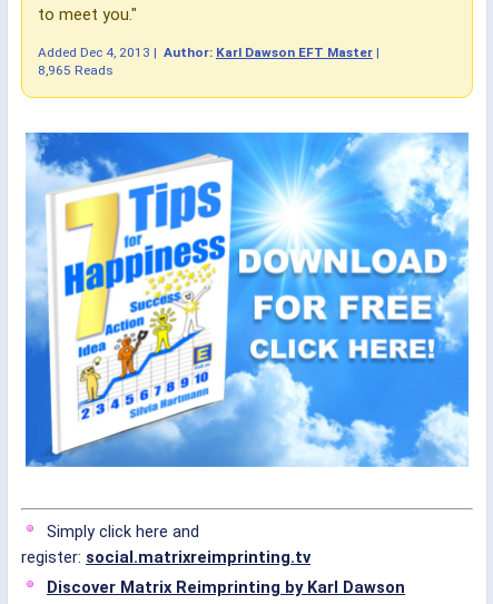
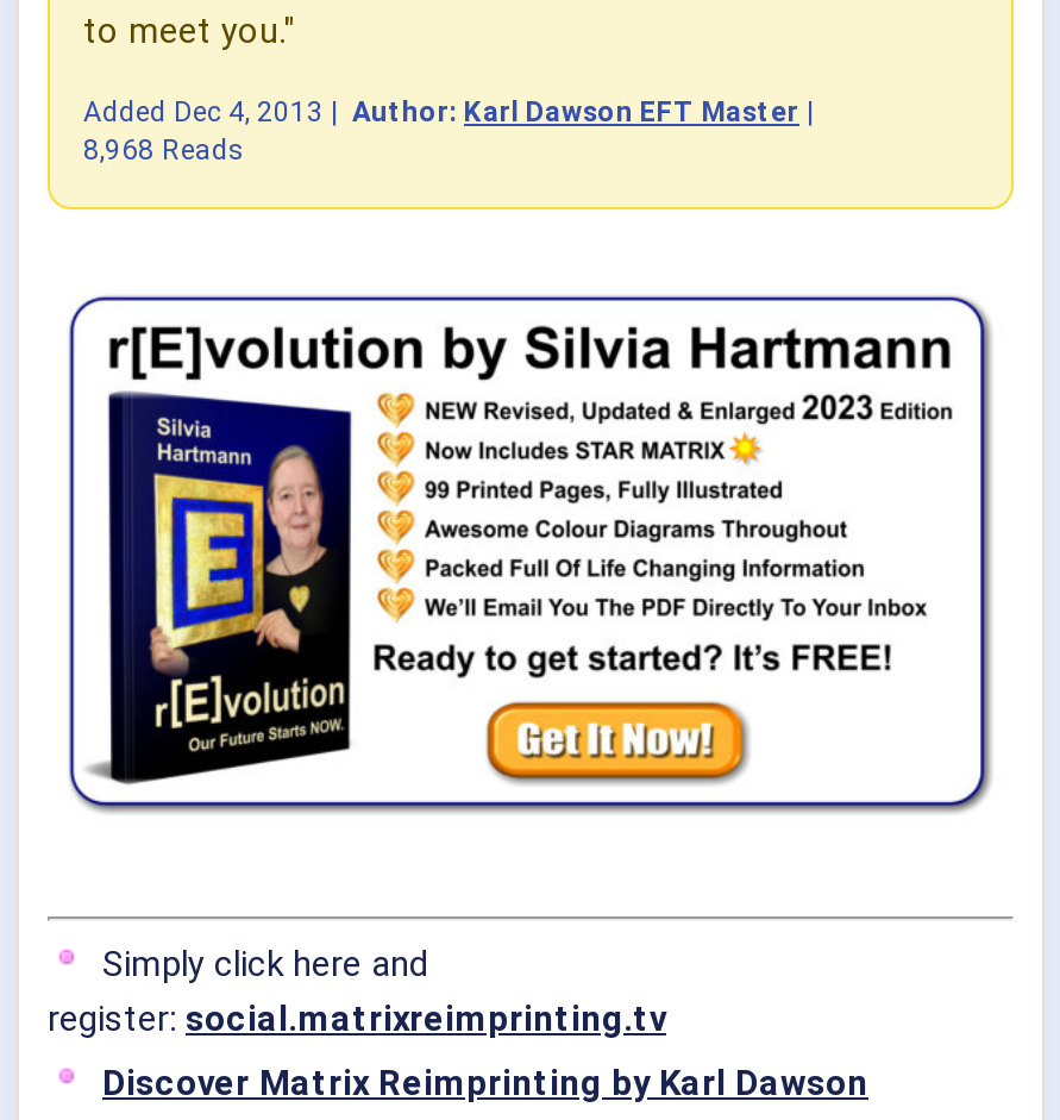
- 8,965 Reads
+ 8,968 Reads

- [image]
+ [image]
